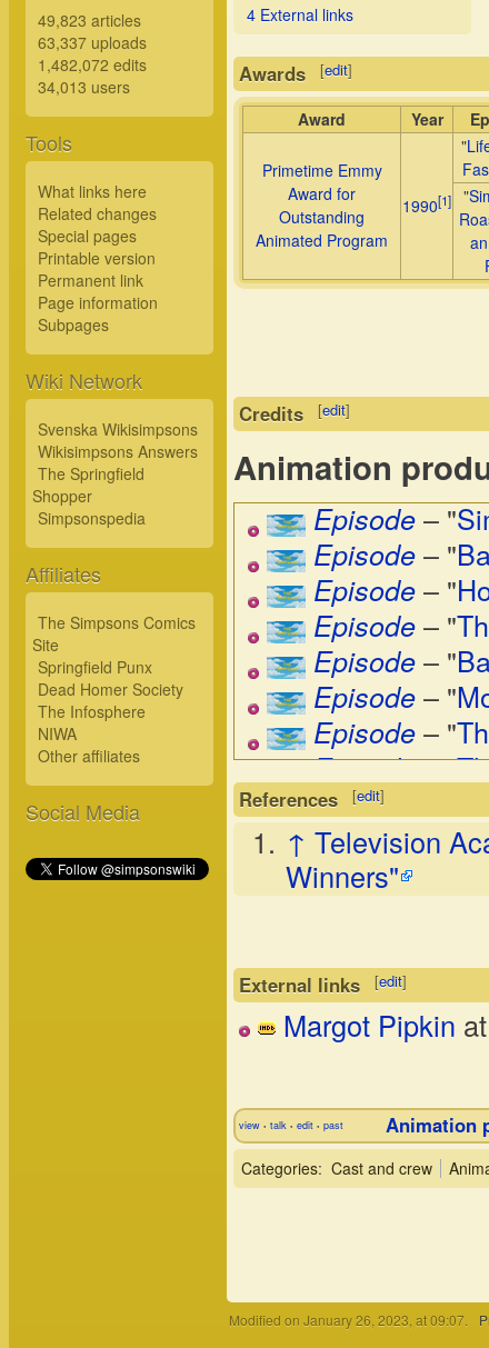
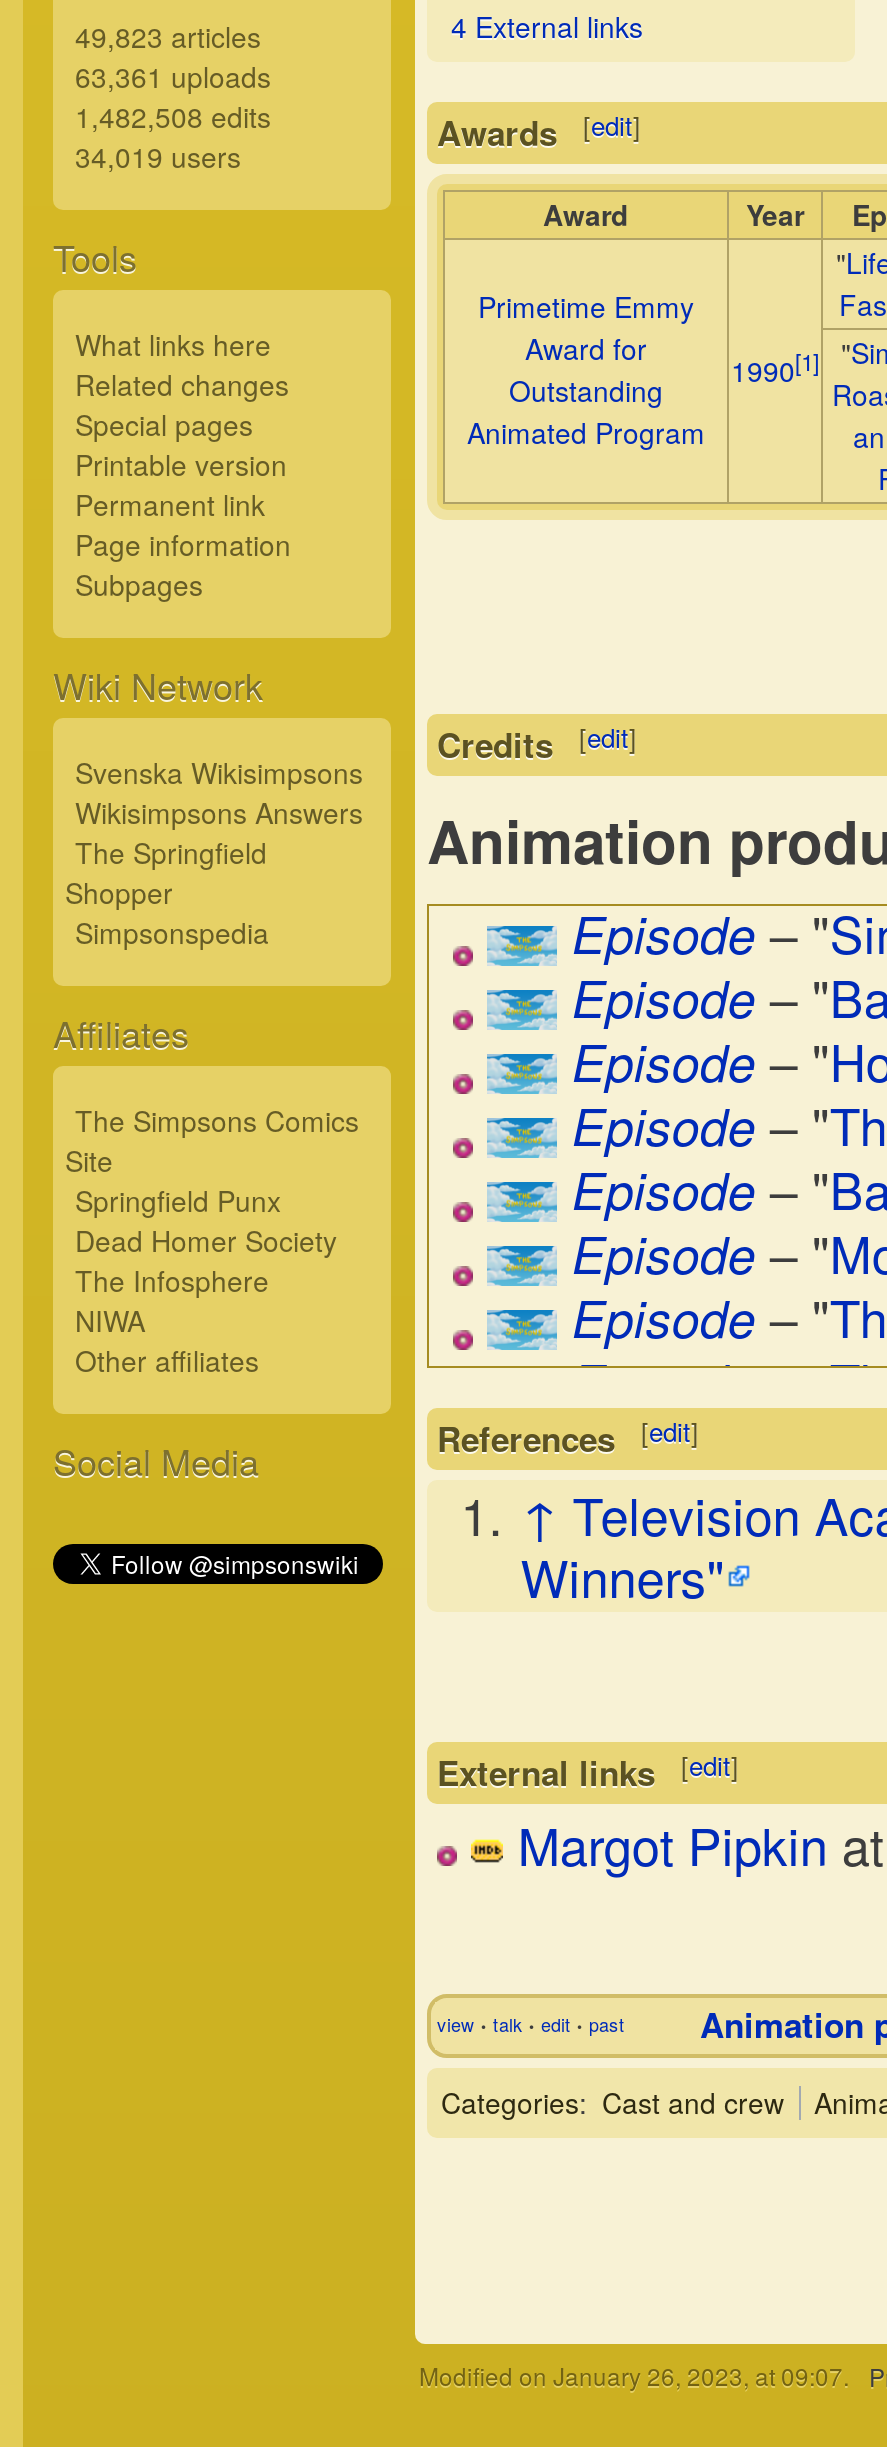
- 63,337 uploads
+ 63,361 uploads

- 1,482,072 edits
+ 1,482,508 edits

- 34,013 users
+ 34,019 users
